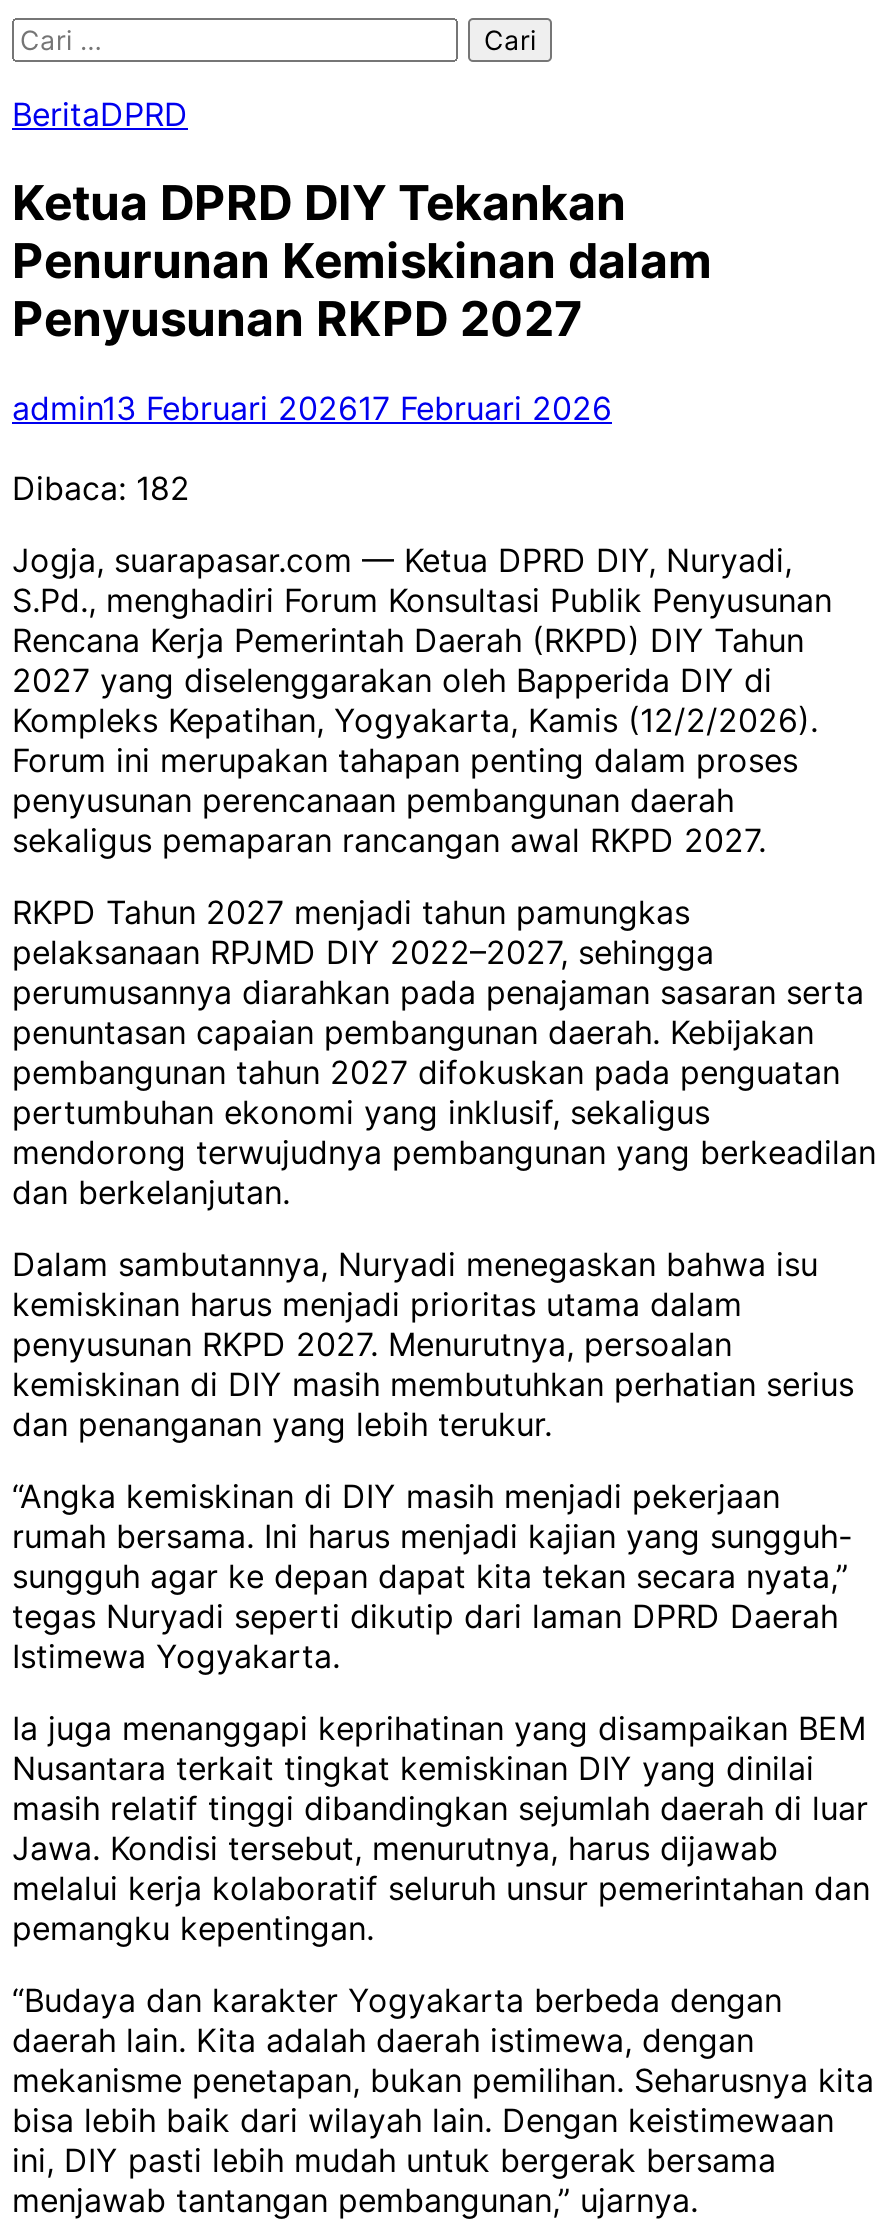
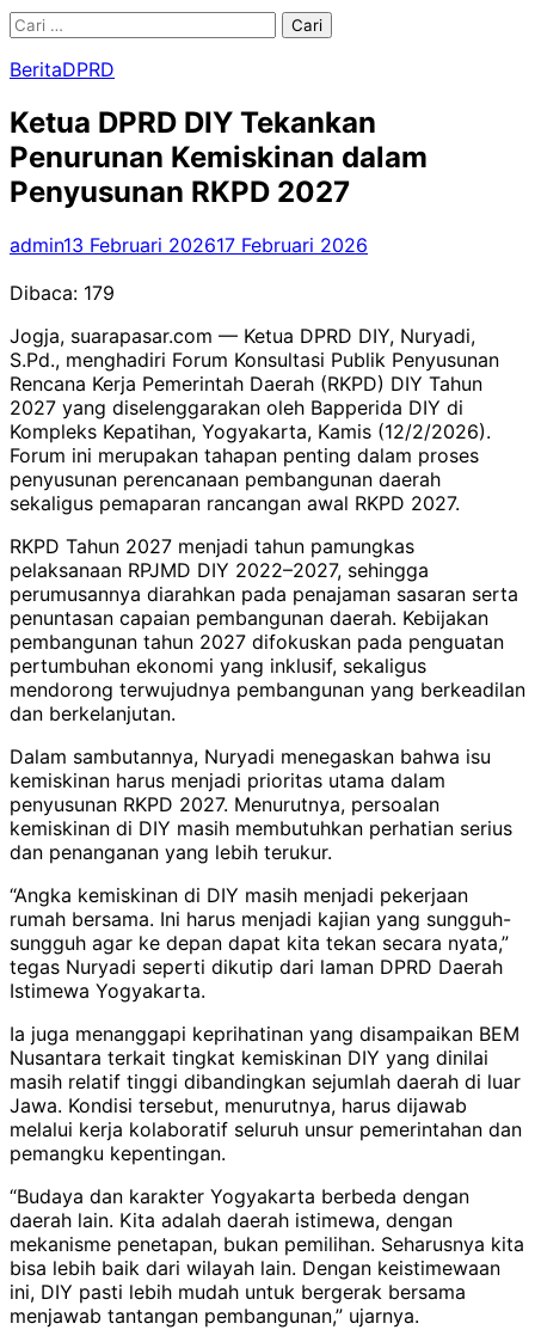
- Dibaca: 182
+ Dibaca: 179
